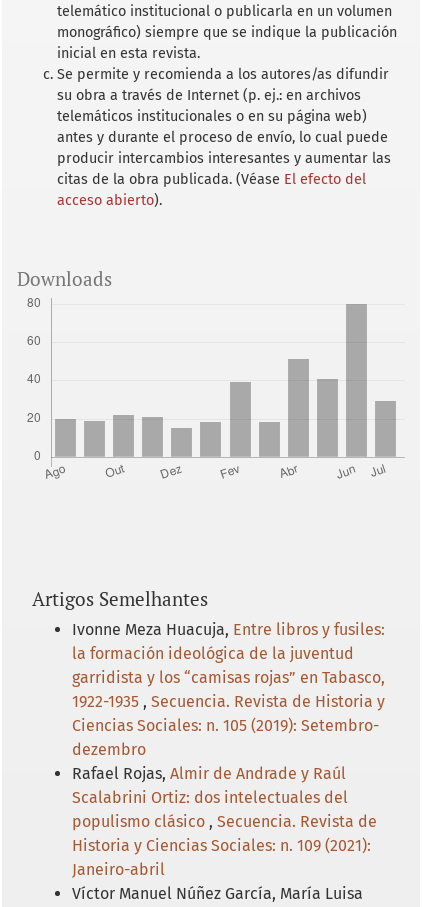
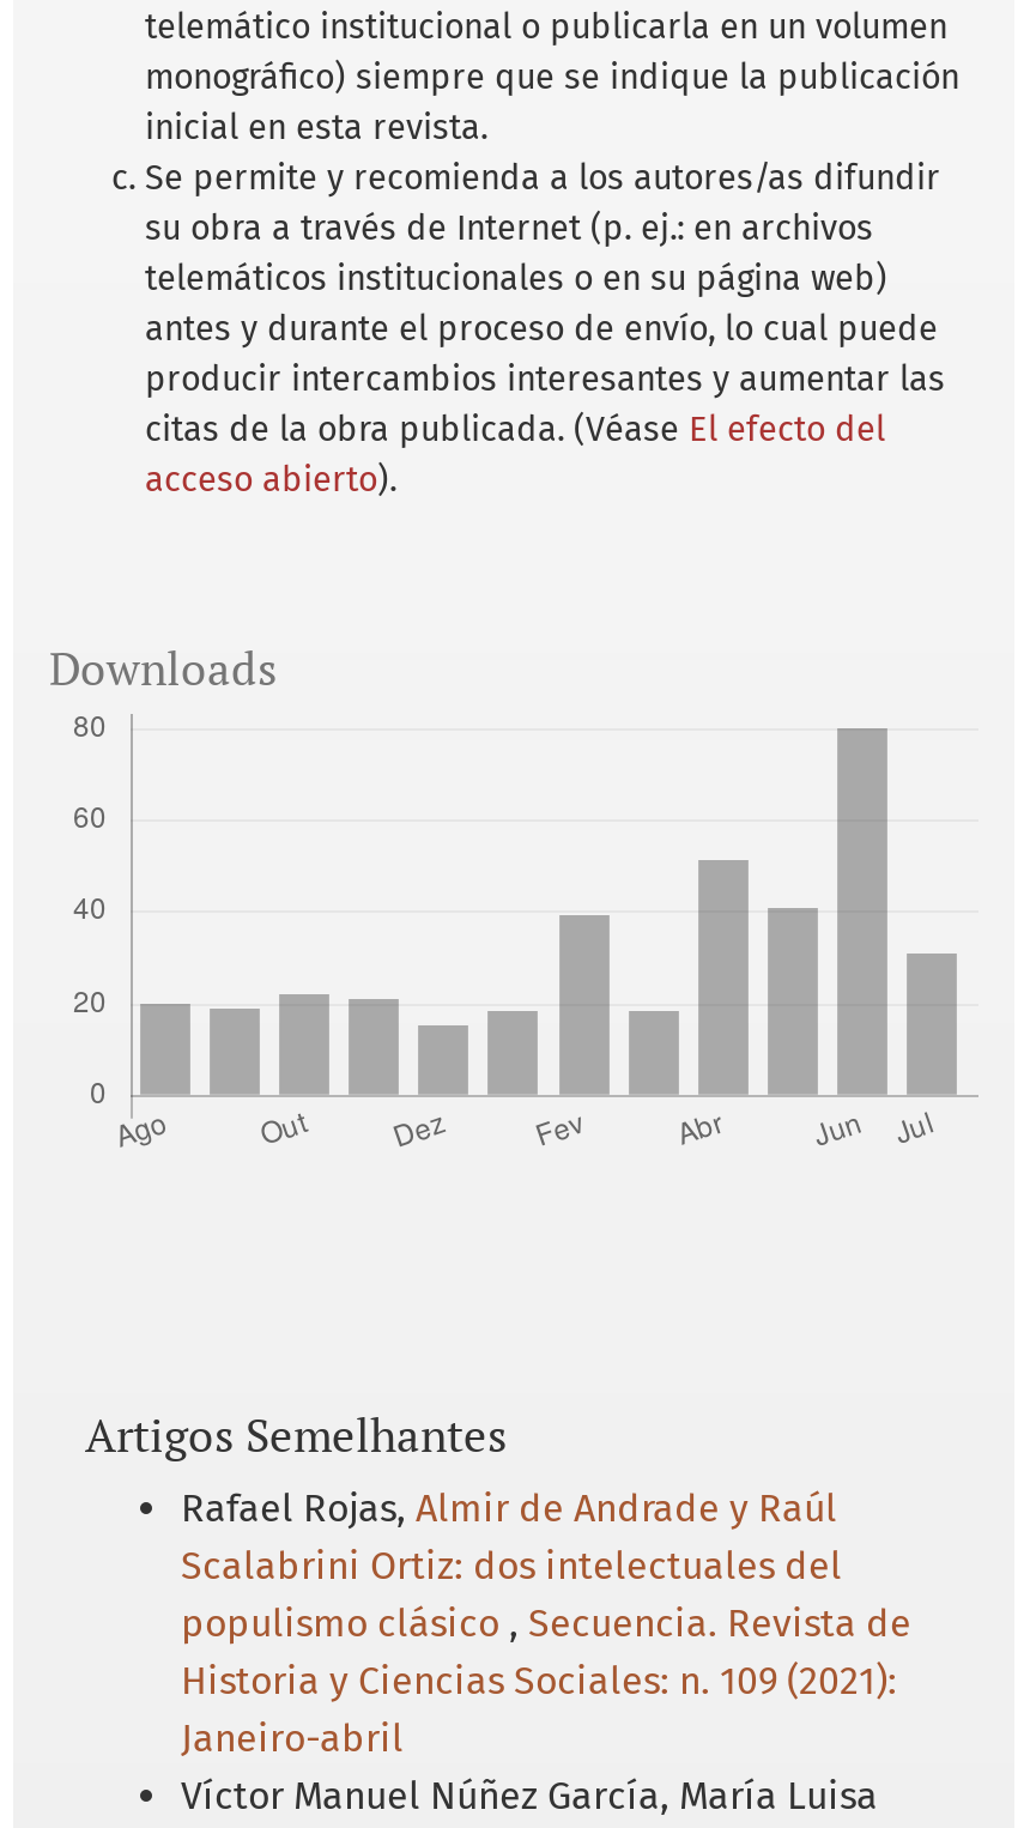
- Ivonne Meza Huacuja, Entre libros y fusiles:
- la formación ideológica de la juventud
- garridista y los “camisas rojas” en Tabasco,
- 1922-1935, Secuencia. Revista de Historia y
- Ciencias Sociales: n. 105 (2019): Setembro-
- dezembro
